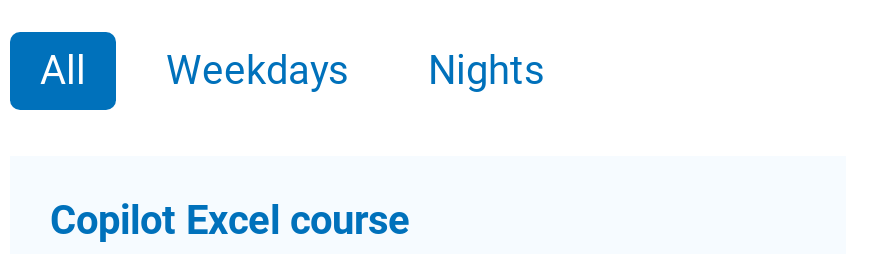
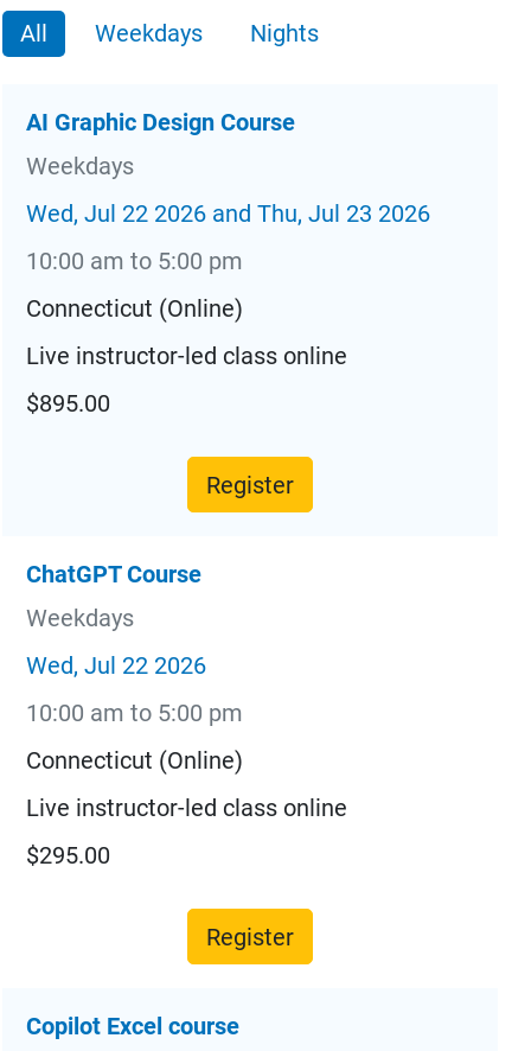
+ AI Graphic Design Course
+ Weekdays
+ Wed, Jul 22 2026 and Thu, Jul 23 2026
+ 10:00 am to 5:00 pm
+ Connecticut (Online)
+ Live instructor-led class online
+ $895.00
+ Register
+ ChatGPT Course
+ Weekdays
+ Wed, Jul 22 2026
+ 10:00 am to 5:00 pm
+ Connecticut (Online)
+ Live instructor-led class online
+ $295.00
+ Register
